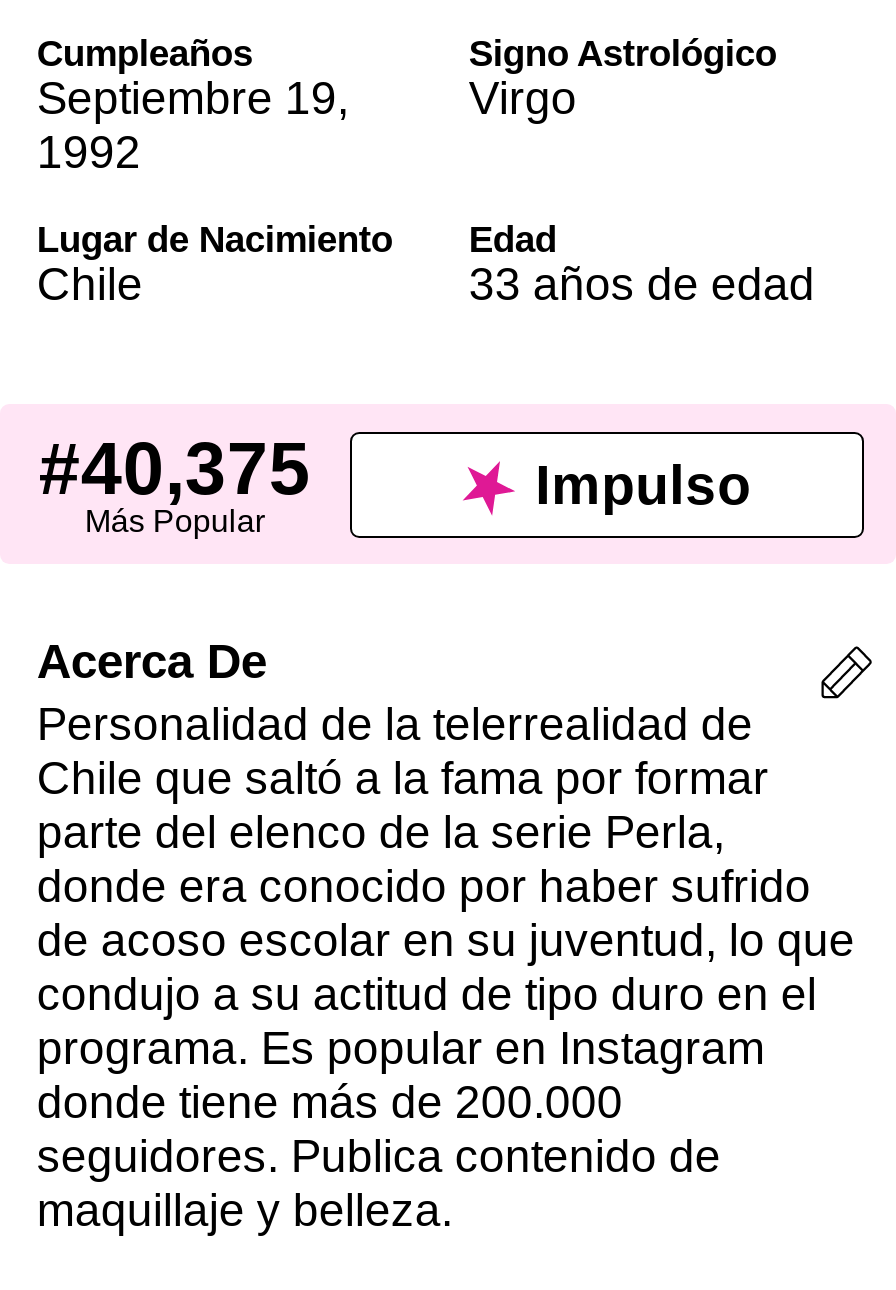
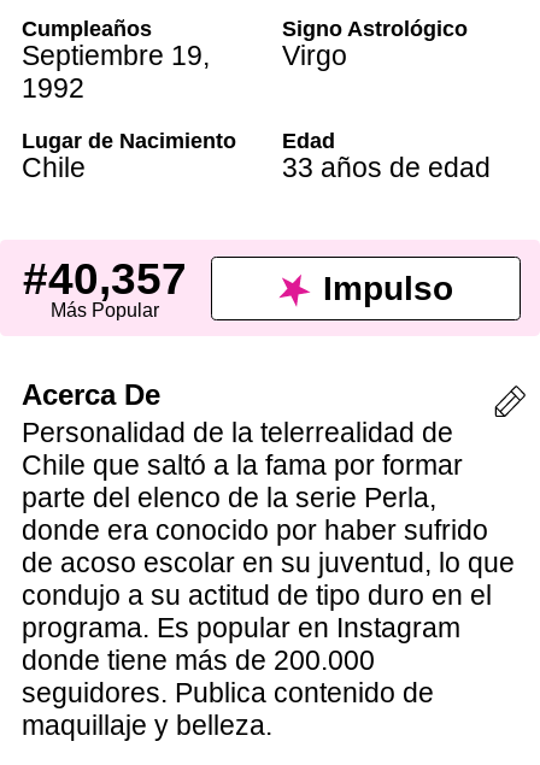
- #40,375
+ #40,357
